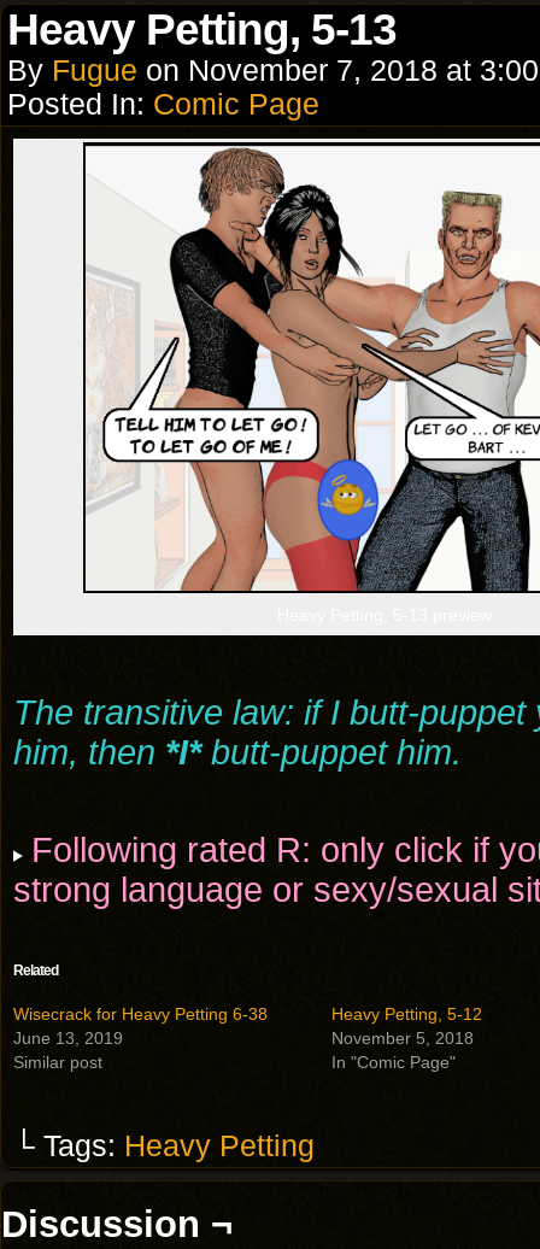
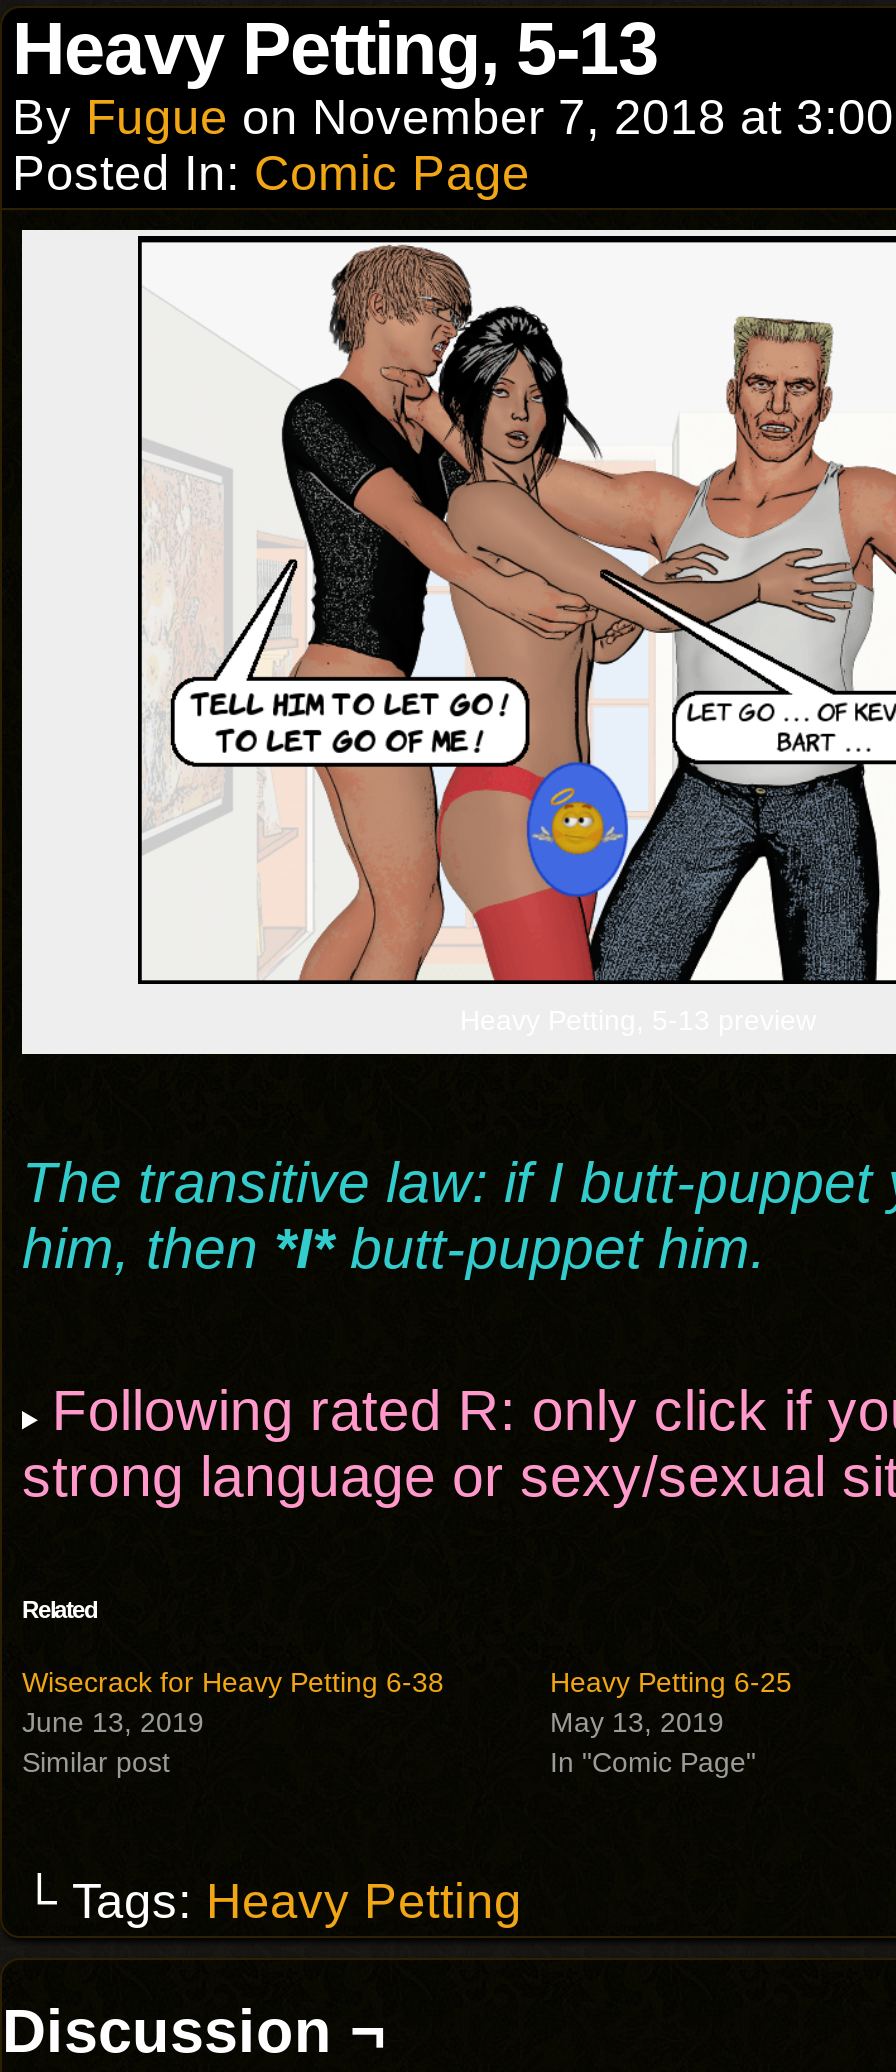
- Heavy Petting, 5-12
- November 5, 2018
+ Heavy Petting 6-25
+ May 13, 2019
